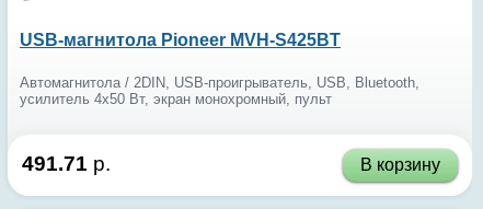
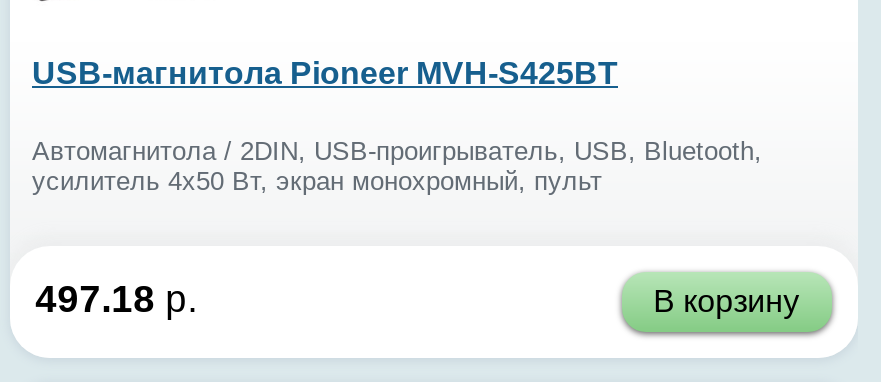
- 491.71 р.
+ 497.18 р.
